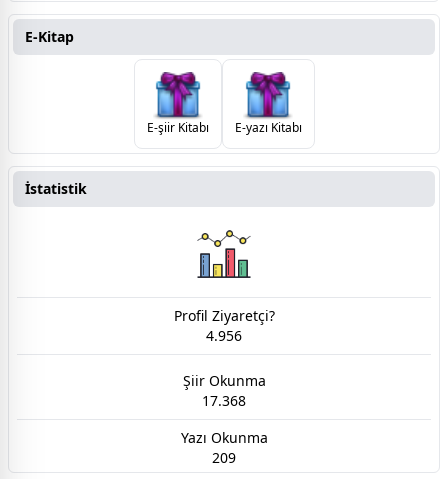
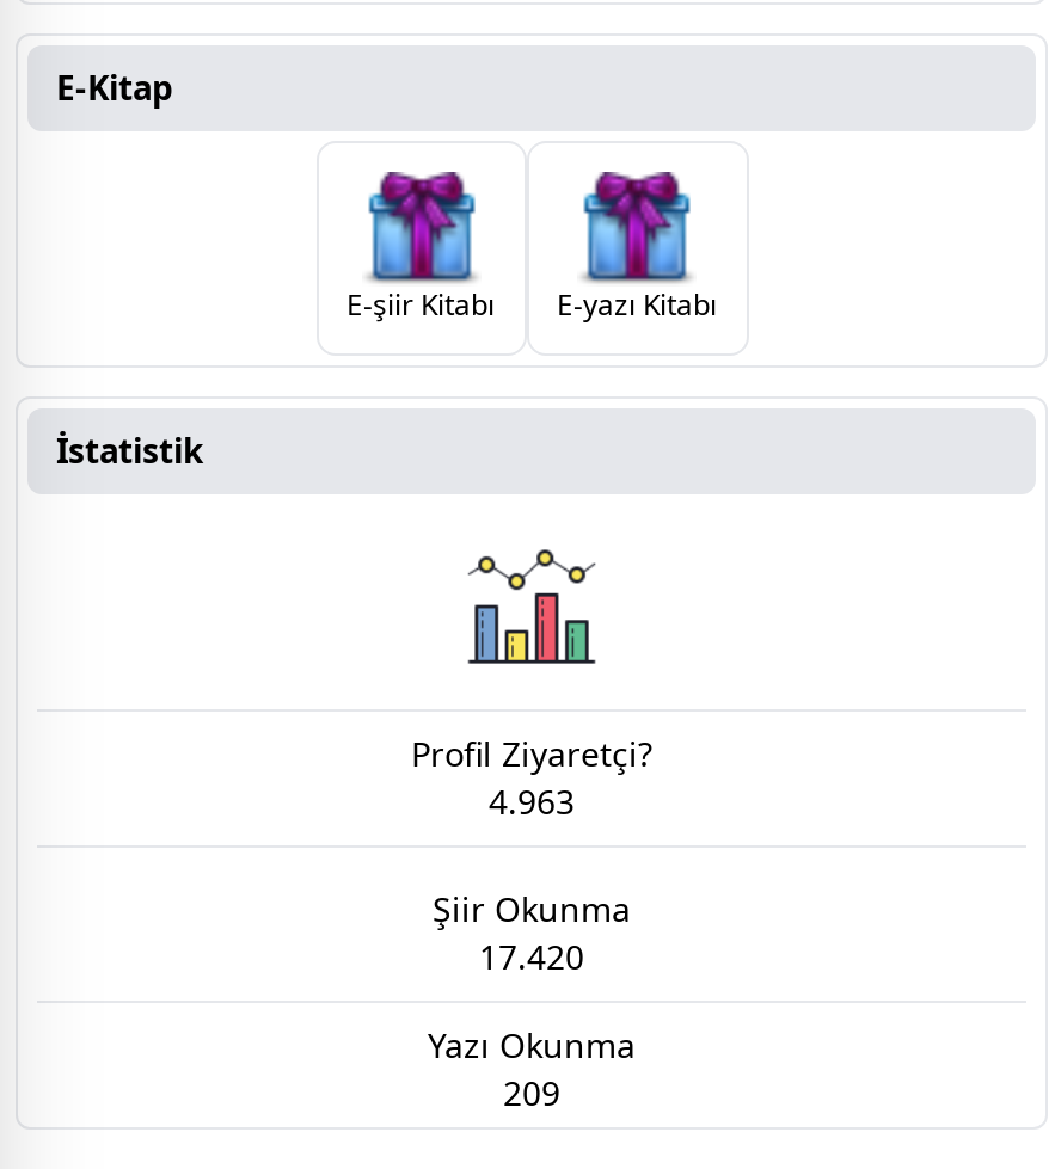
- 4.956
+ 4.963

- 17.368
+ 17.420
